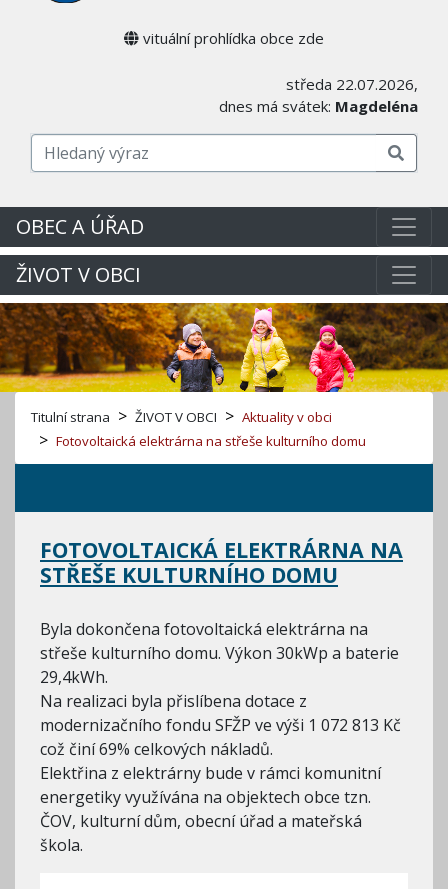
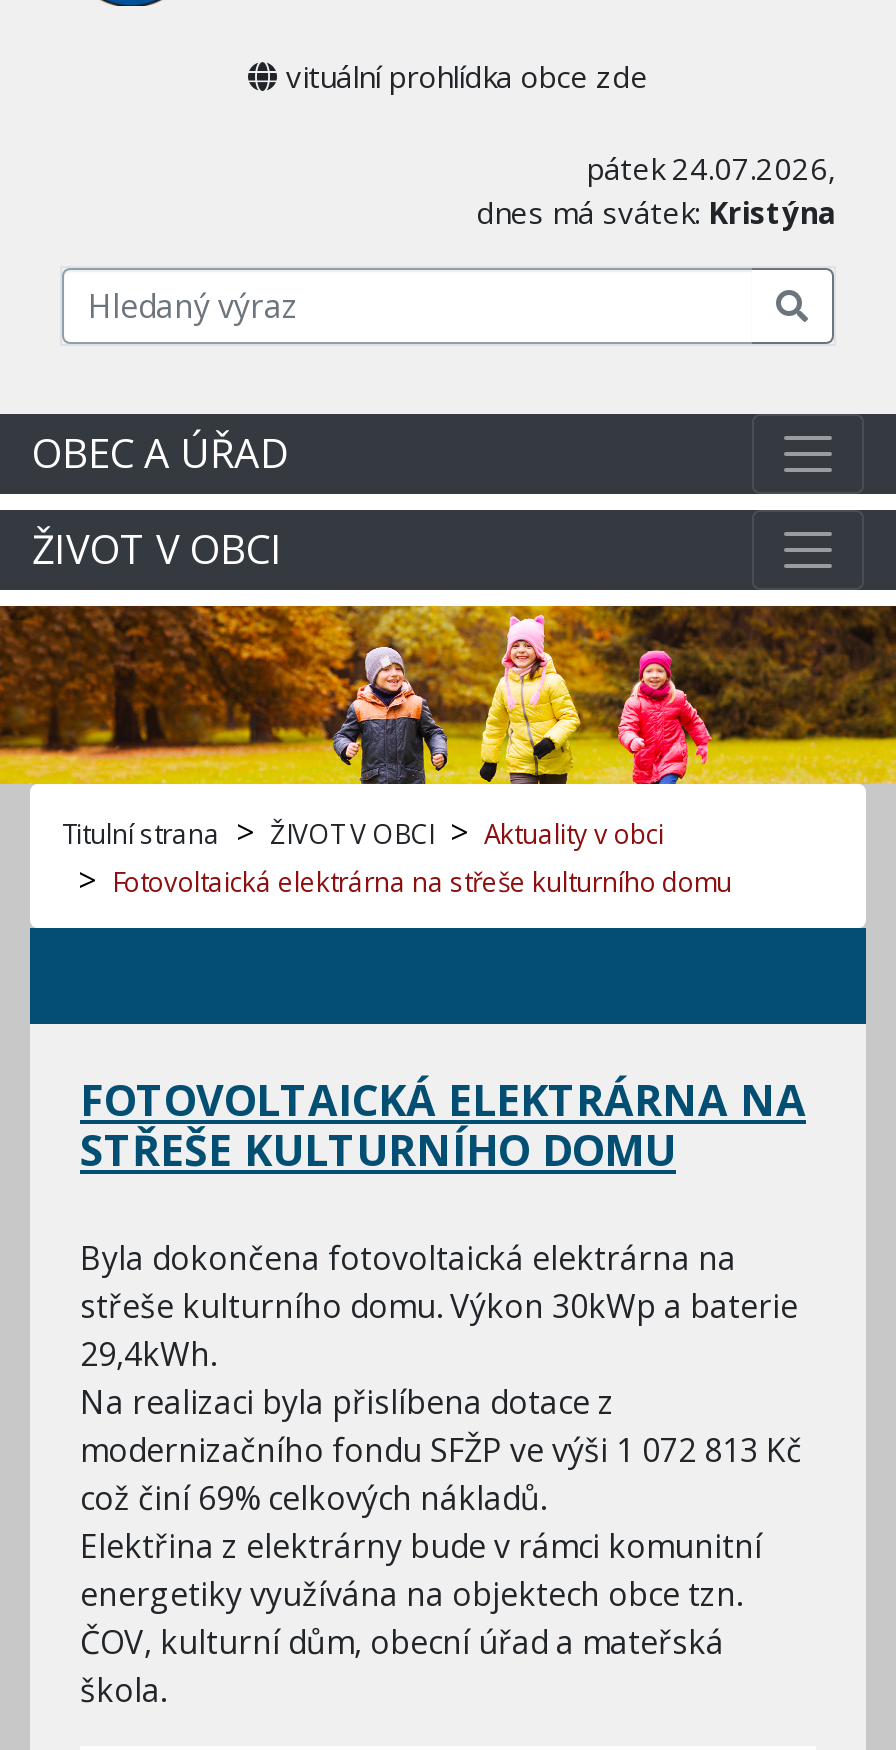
- středa 22.07.2026,
- dnes má svátek: Magdeléna
+ pátek 24.07.2026,
+ dnes má svátek: Kristýna
